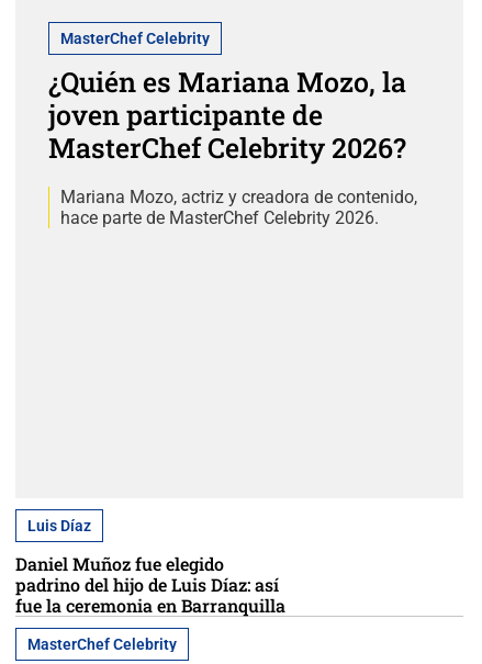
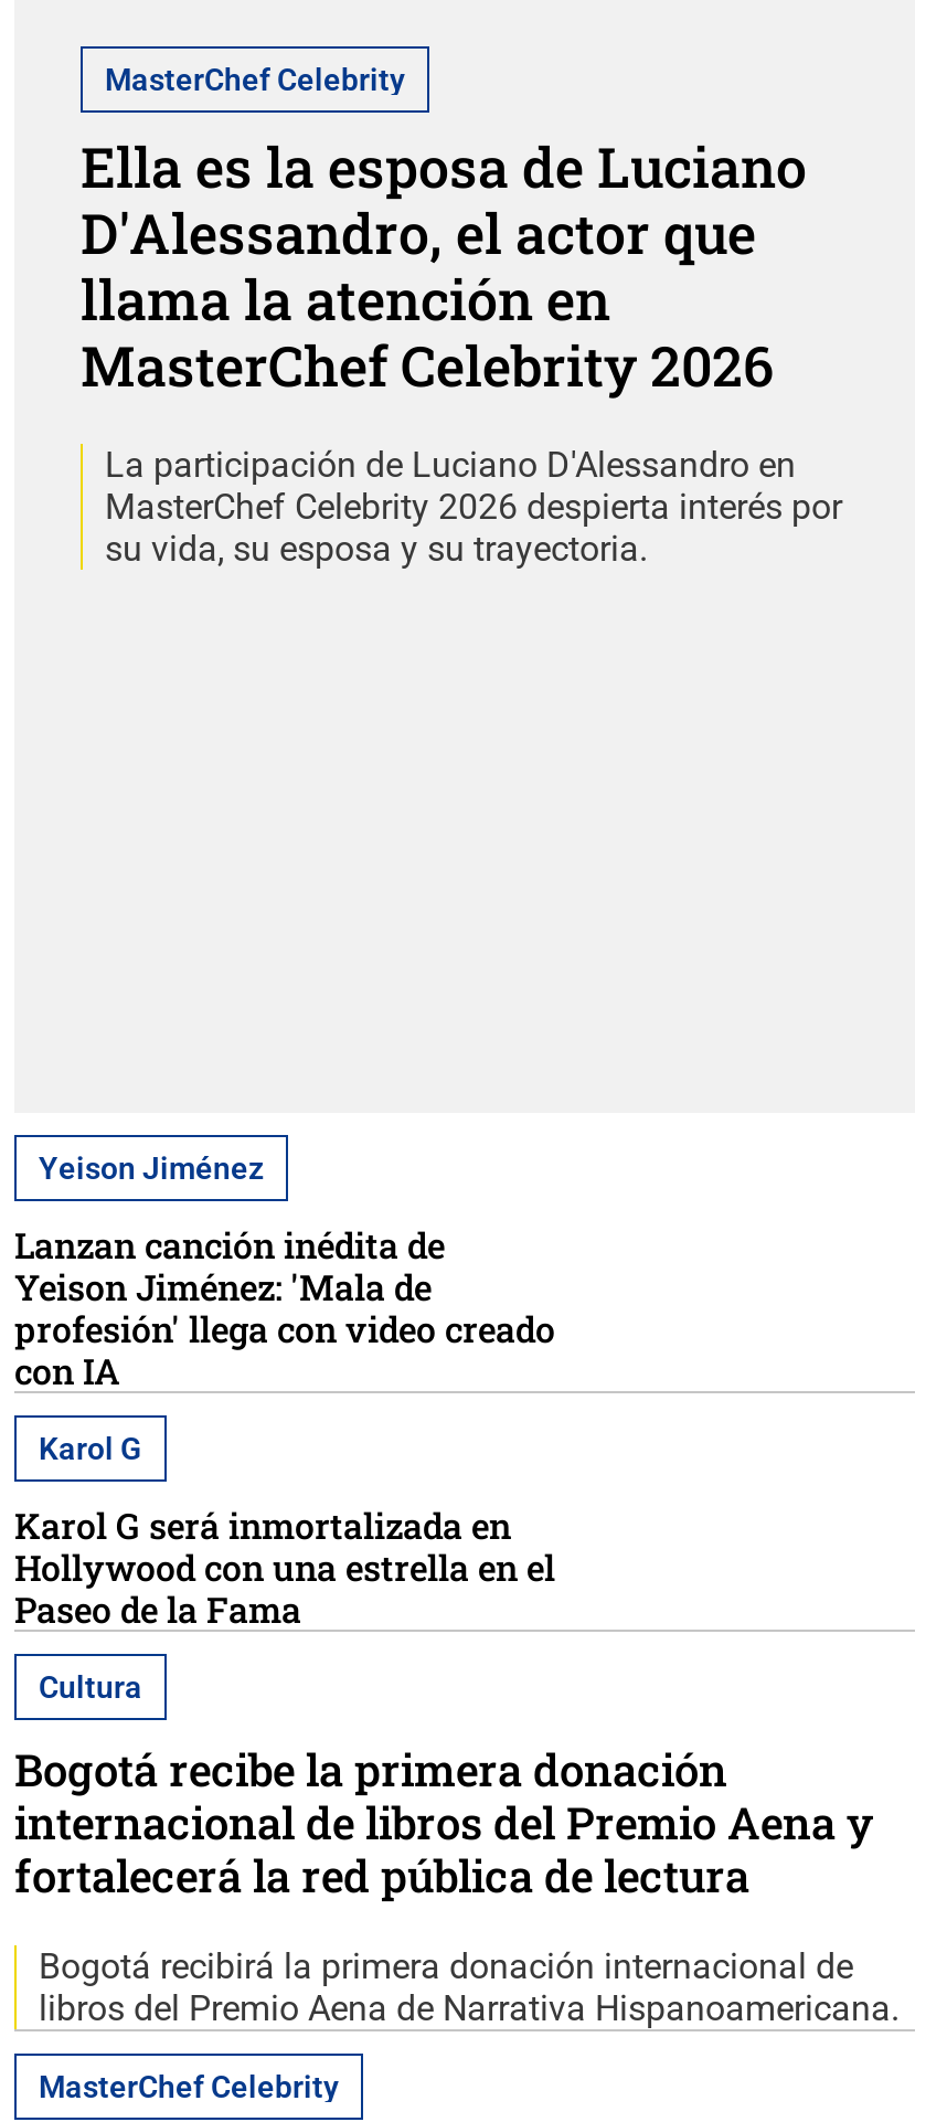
- ¿Quién es Mariana Mozo, la
- joven participante de
- MasterChef Celebrity 2026?
- Mariana Mozo, actriz y creadora de contenido,
- hace parte de MasterChef Celebrity 2026.
+ Ella es la esposa de Luciano
+ D'Alessandro, el actor que
+ llama la atención en
+ MasterChef Celebrity 2026
+ La participación de Luciano D'Alessandro en
+ MasterChef Celebrity 2026 despierta interés por
+ su vida, su esposa y su trayectoria.

- Luis Díaz
- Daniel Muñoz fue elegido
- padrino del hijo de Luis Díaz: así
- fue la ceremonia en Barranquilla
+ Yeison Jiménez
+ Lanzan canción inédita de
+ Yeison Jiménez: 'Mala de
+ profesión' llega con video creado
+ con IA
+ Karol G
+ Karol G será inmortalizada en
+ Hollywood con una estrella en el
+ Paseo de la Fama
+ Cultura
+ Bogotá recibe la primera donación
+ internacional de libros del Premio Aena y
+ fortalecerá la red pública de lectura
+ Bogotá recibirá la primera donación internacional de
+ libros del Premio Aena de Narrativa Hispanoamericana.
